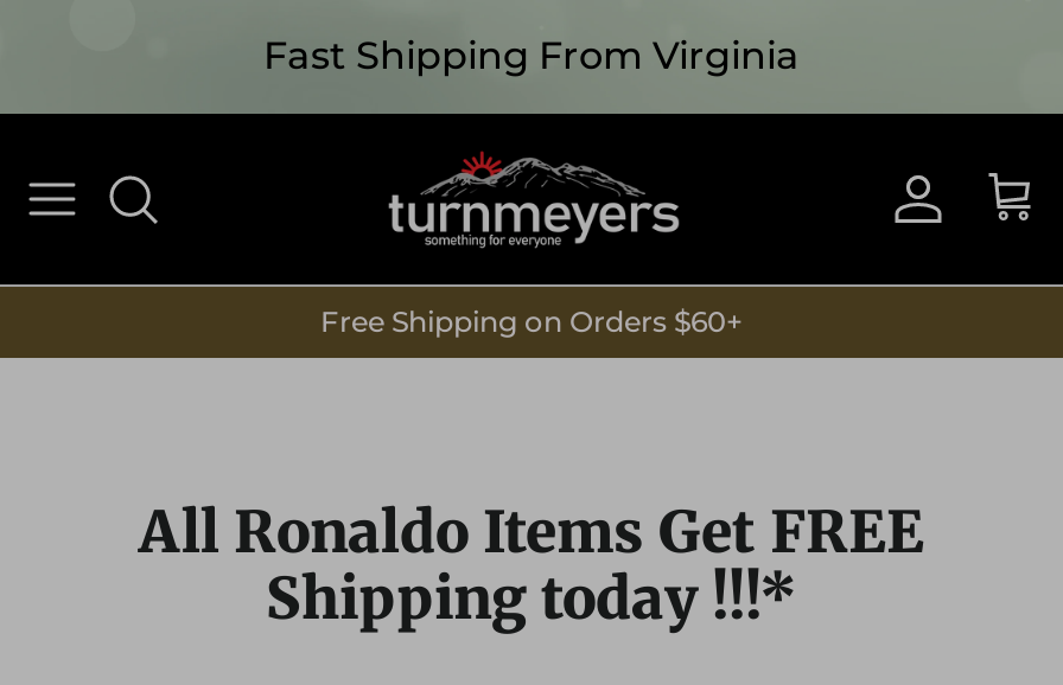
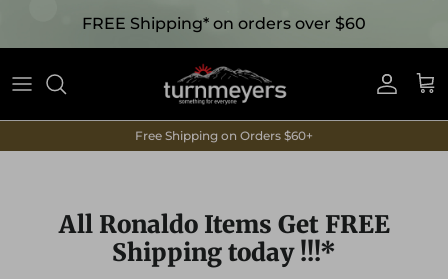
- Fast Shipping From Virginia
+ FREE Shipping* on orders over $60
